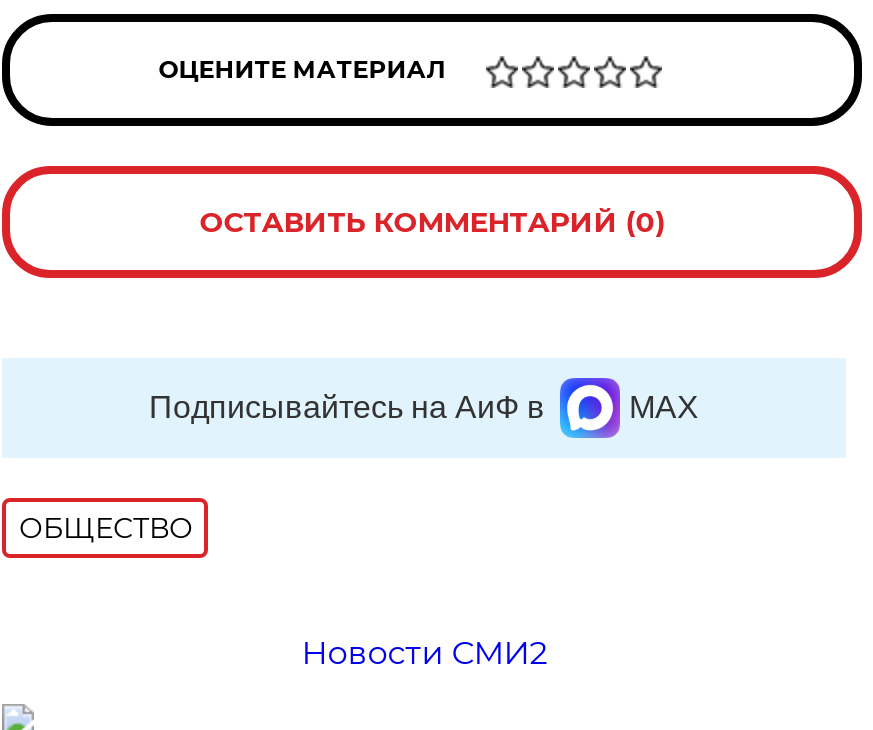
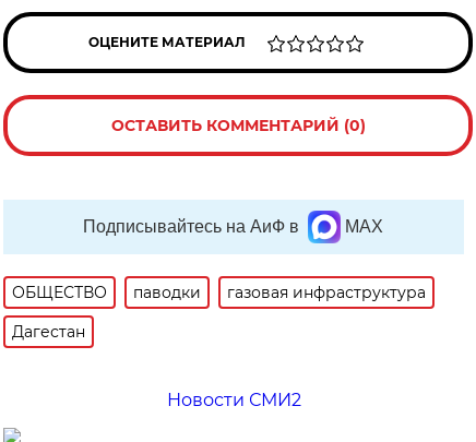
+ паводки
+ газовая инфраструктура
+ Дагестан
